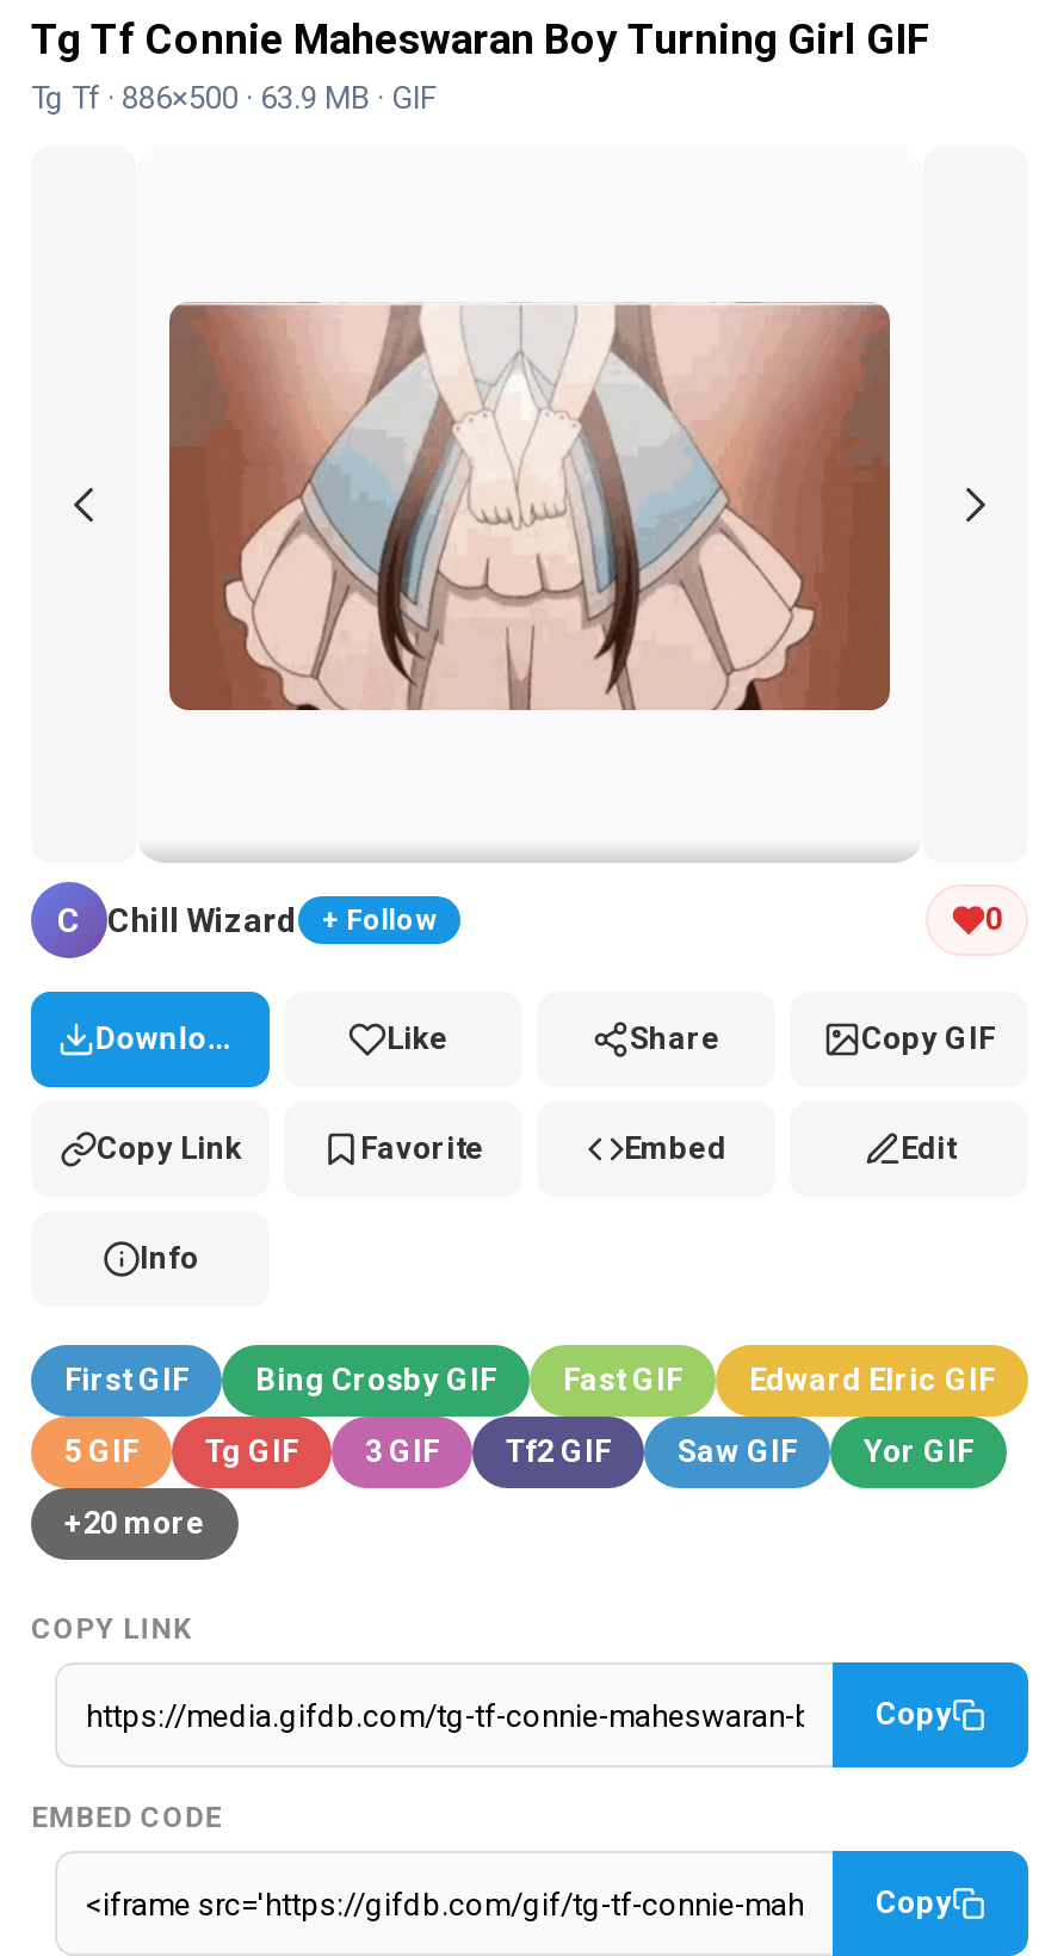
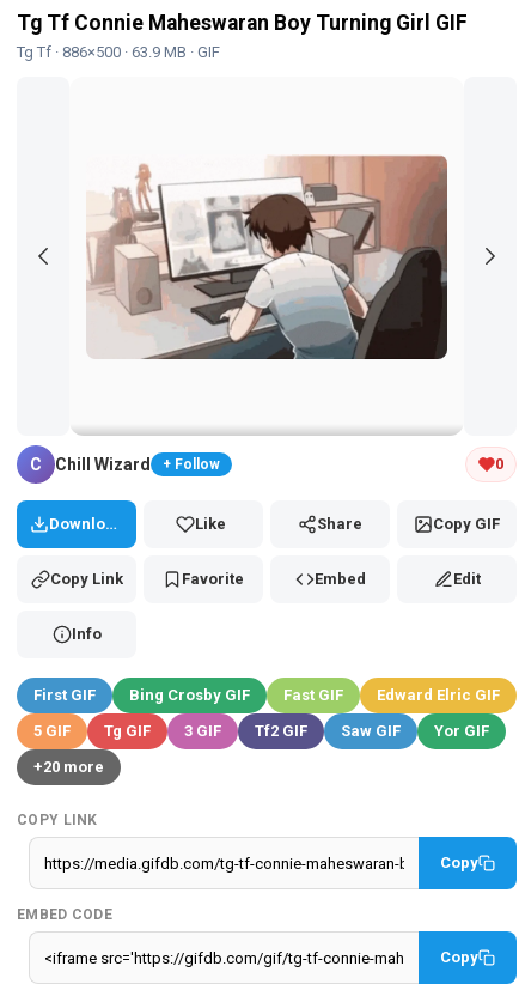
- [image]
+ [image]
